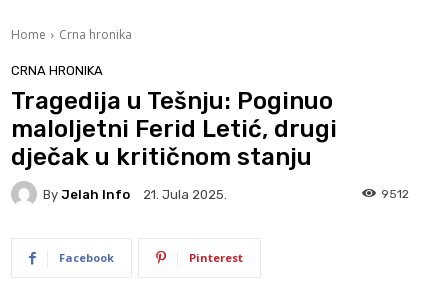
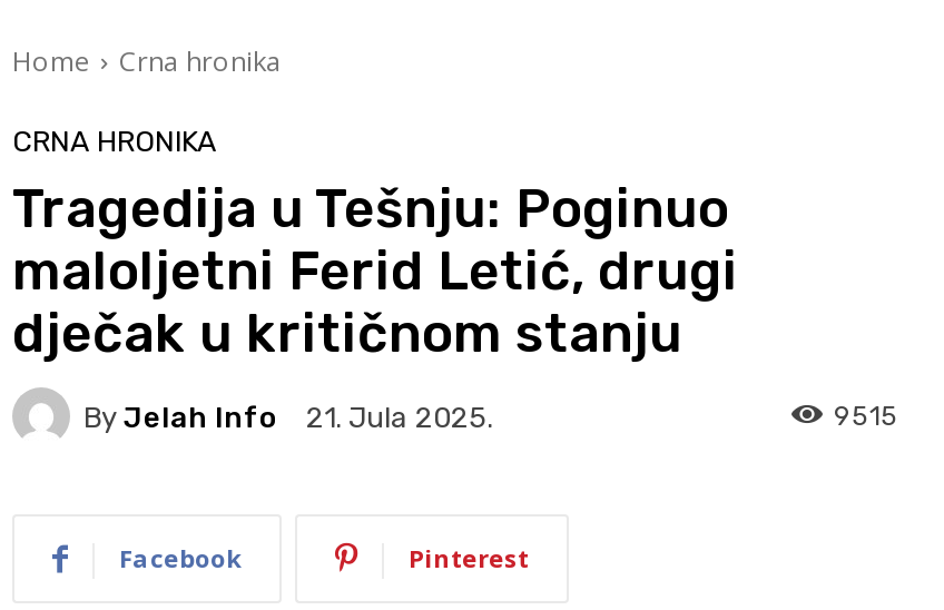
- 9512
+ 9515
